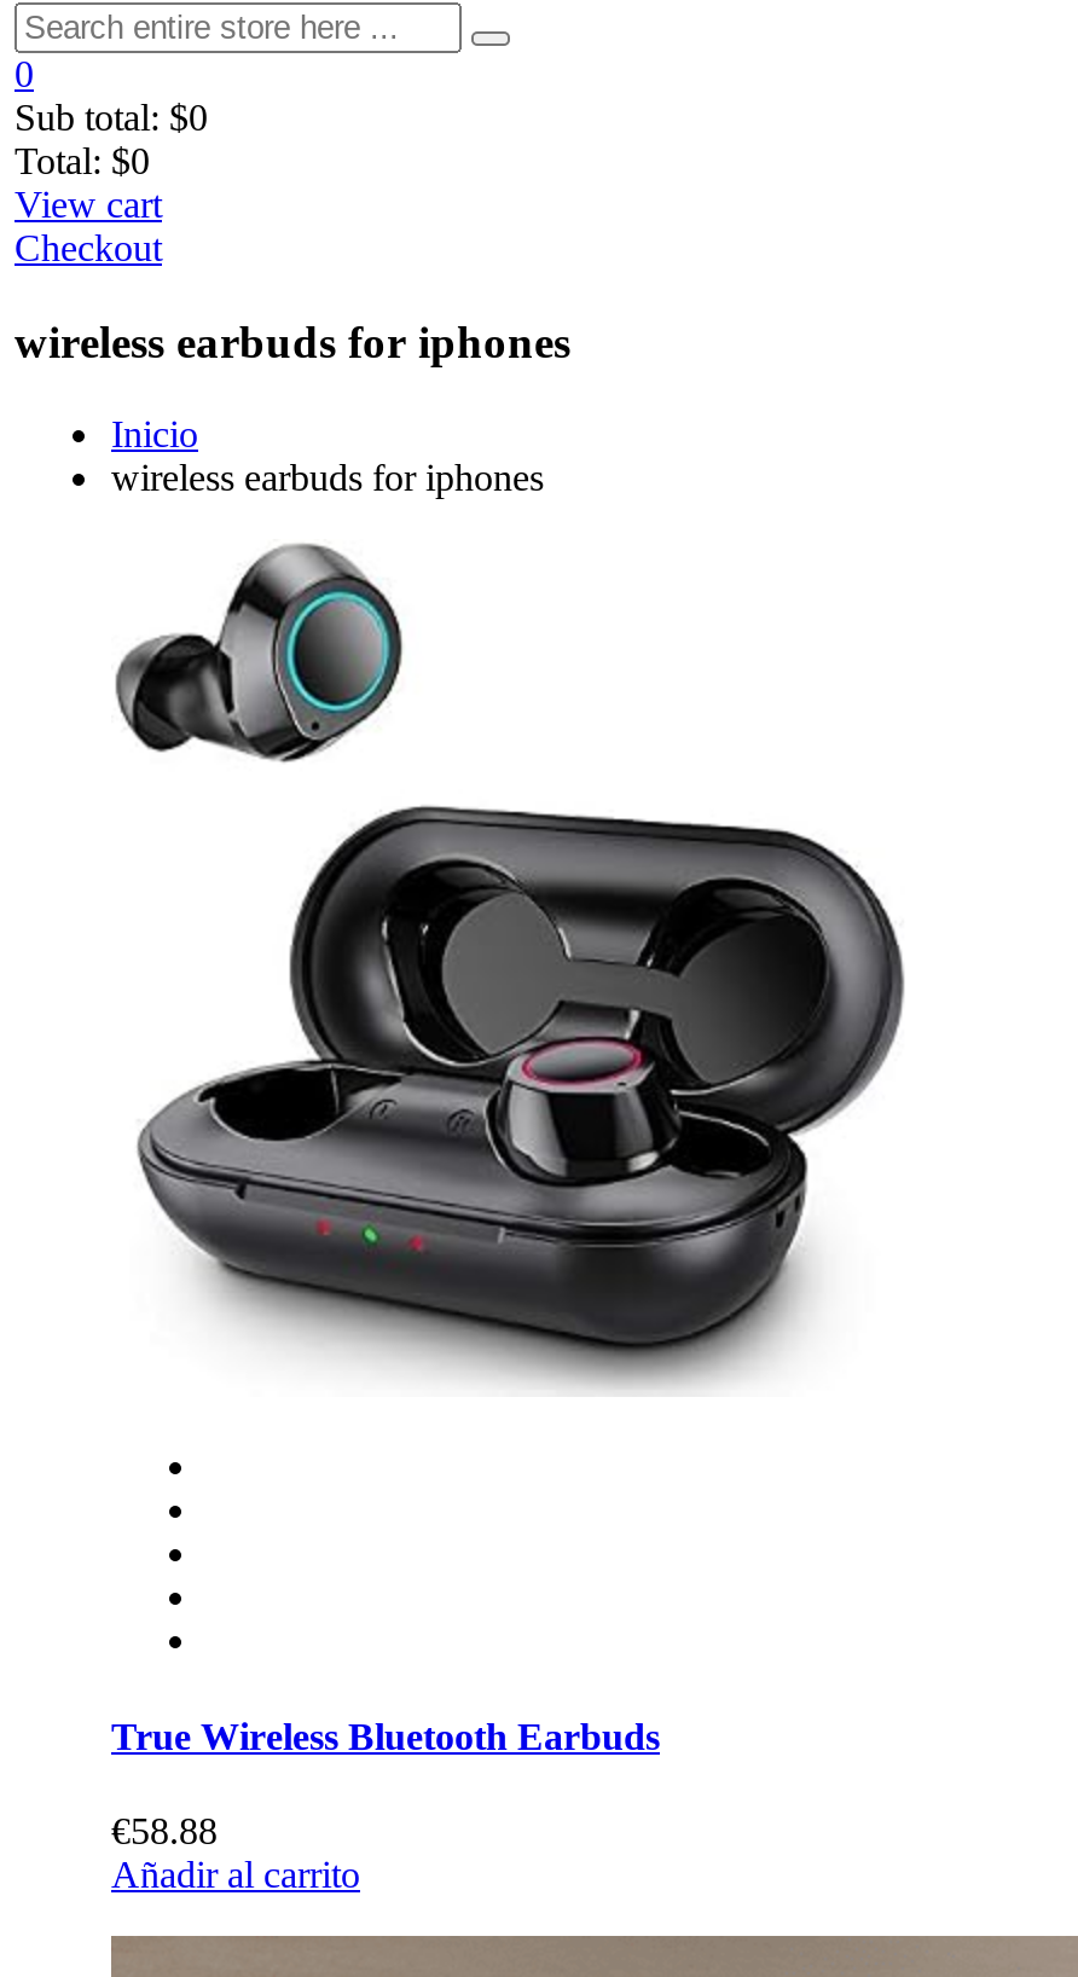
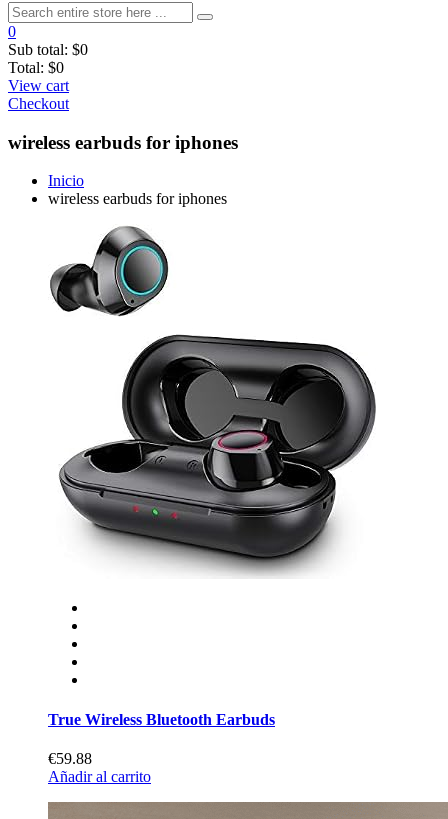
- €58.88
+ €59.88
